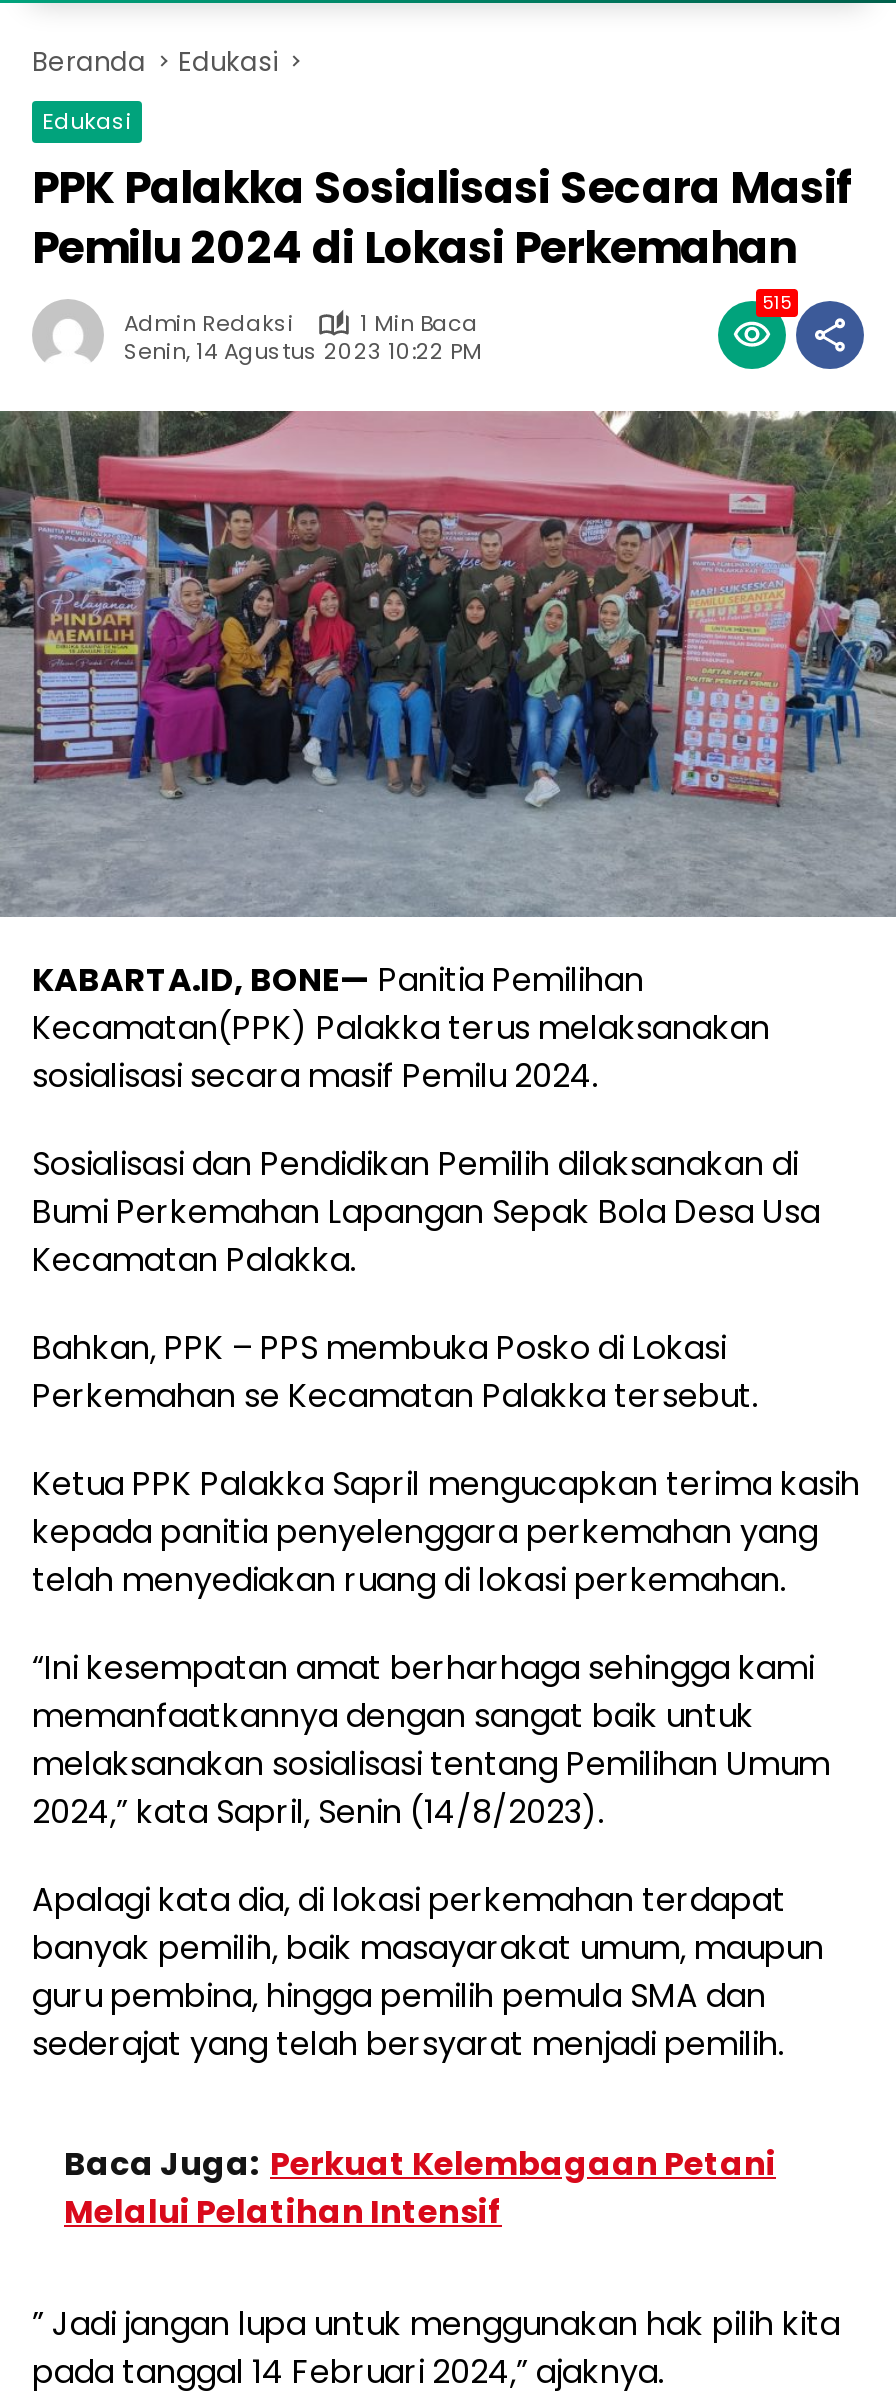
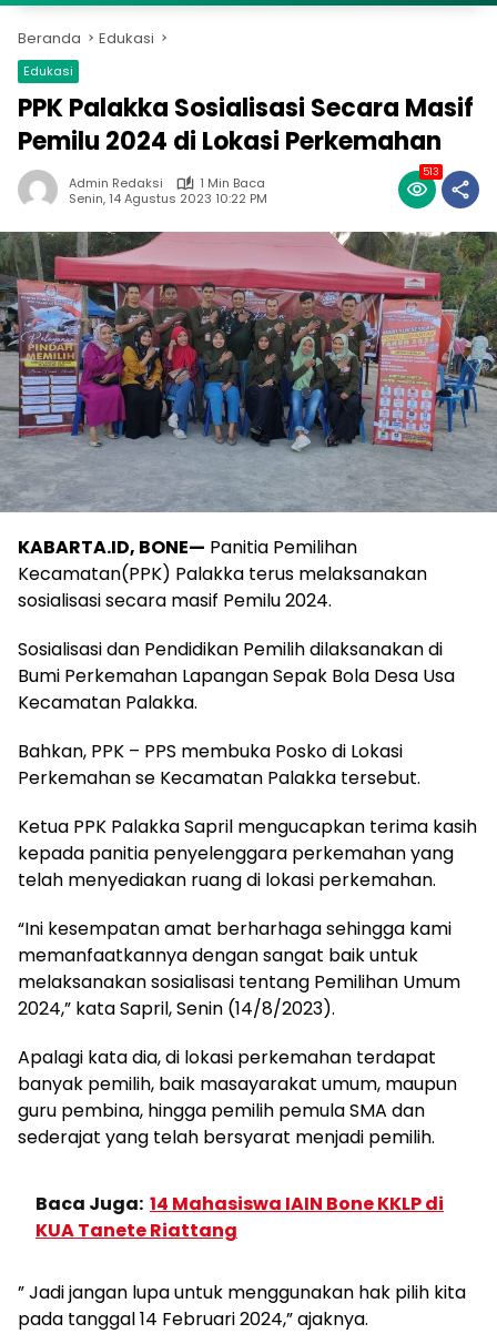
- 515
+ 513

- Baca Juga: Perkuat Kelembagaan Petani
- Melalui Pelatihan Intensif
+ Baca Juga: 14 Mahasiswa IAIN Bone KKLP di
+ KUA Tanete Riattang
